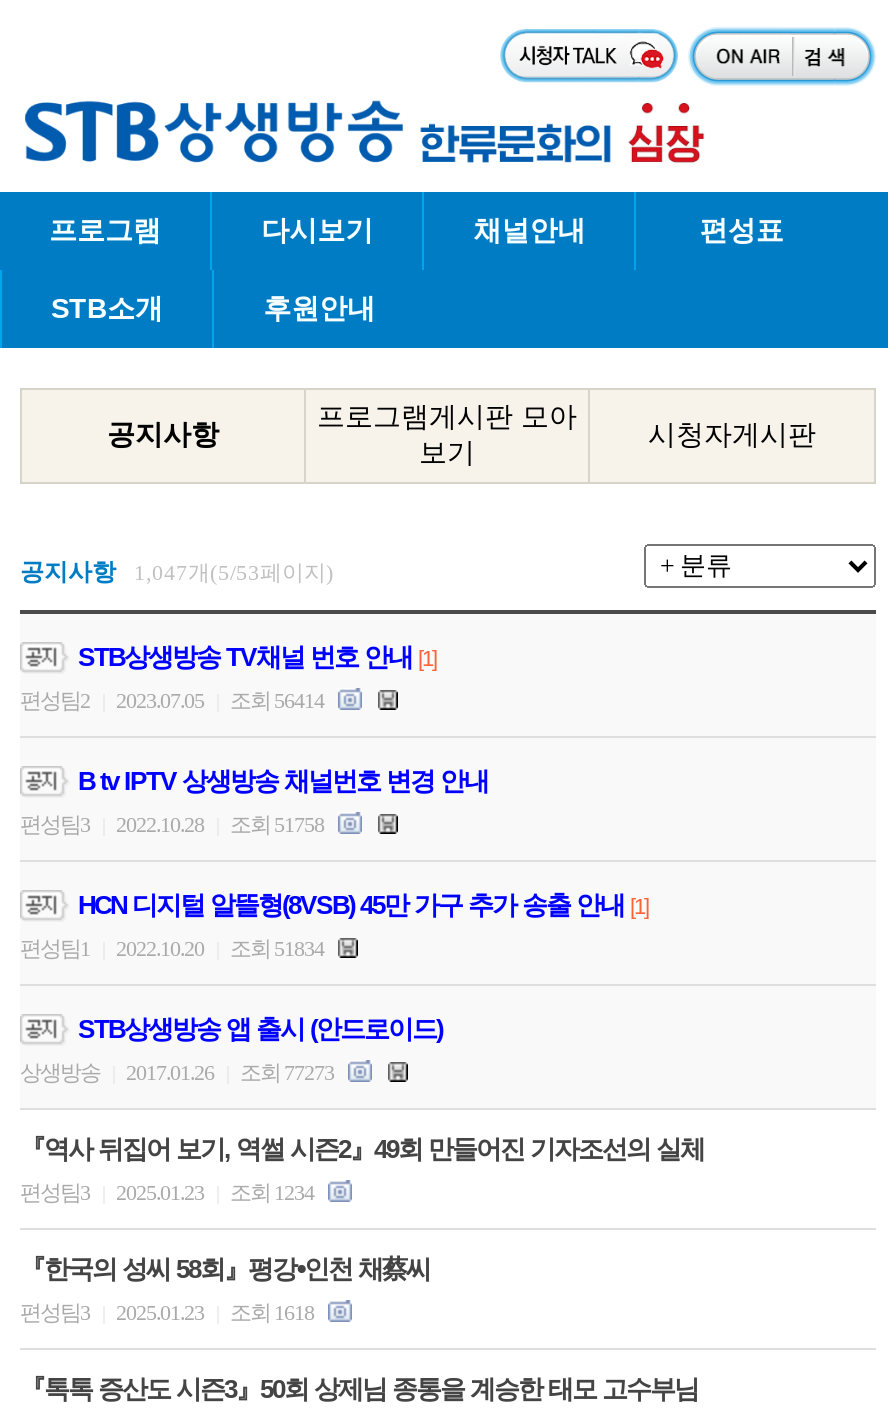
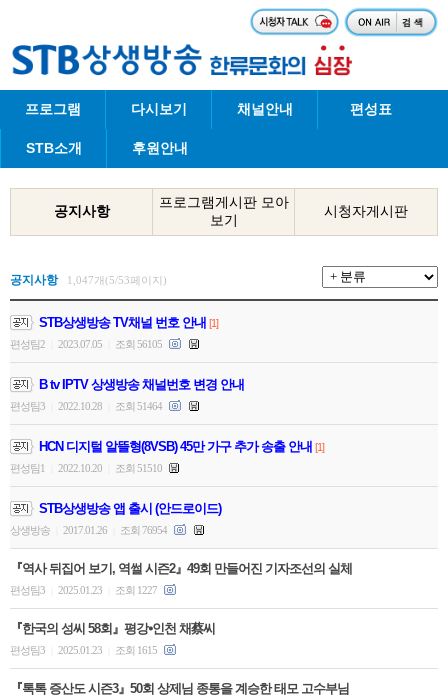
- 편성팀2 2023.07.05 조회 56414
+ 편성팀2 2023.07.05 조회 56105

- 편성팀3 2022.10.28 조회 51758
+ 편성팀3 2022.10.28 조회 51464

- 편성팀1 2022.10.20 조회 51834
+ 편성팀1 2022.10.20 조회 51510

- 상생방송 2017.01.26 조회 77273
+ 상생방송 2017.01.26 조회 76954

- 편성팀3 2025.01.23 조회 1234
+ 편성팀3 2025.01.23 조회 1227

- 편성팀3 2025.01.23 조회 1618
+ 편성팀3 2025.01.23 조회 1615
